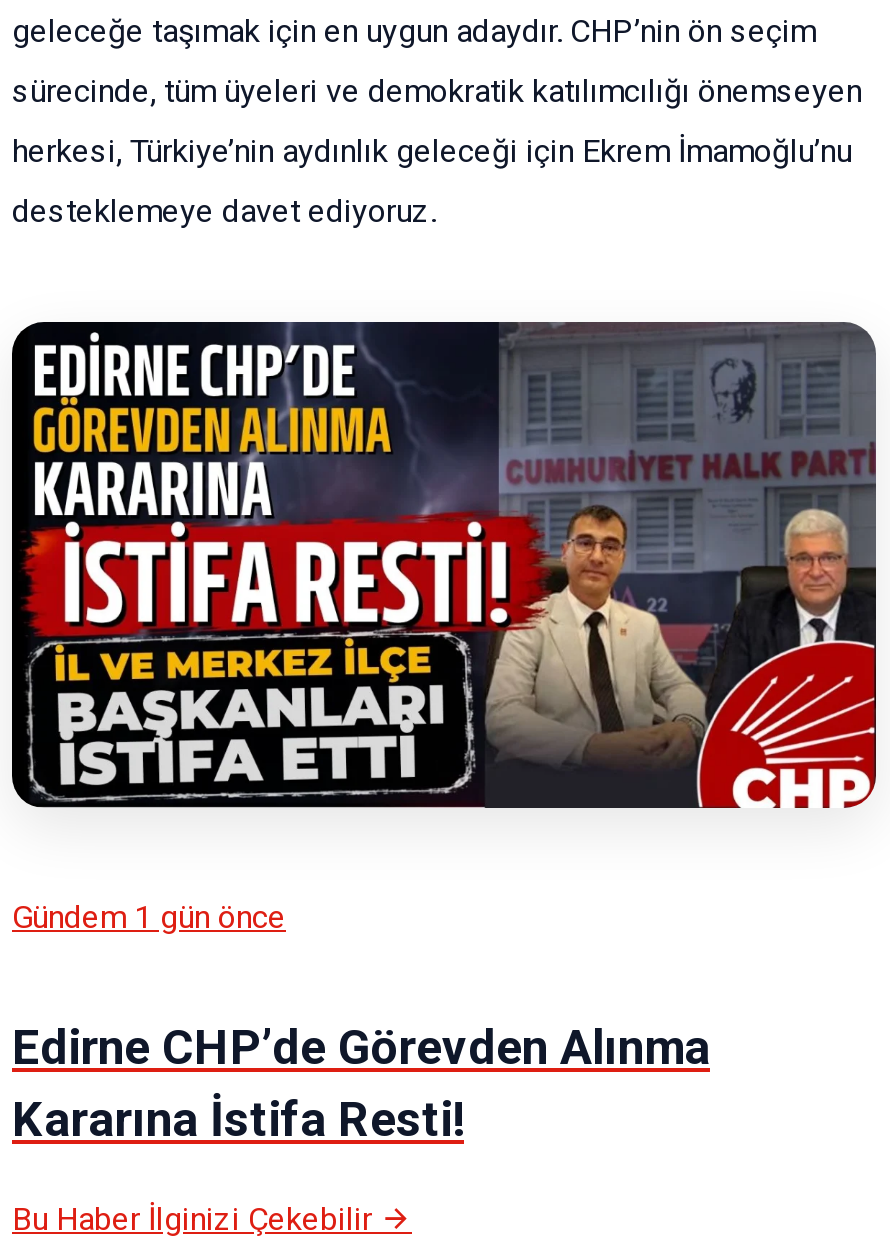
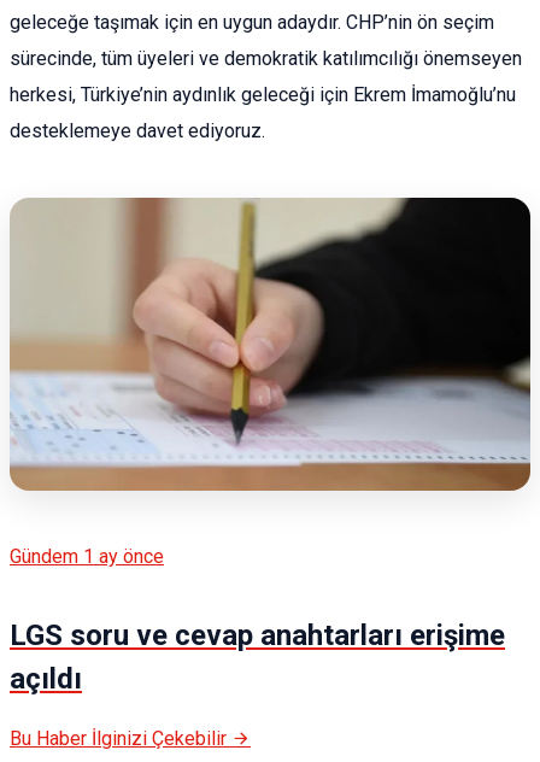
- [image]
+ [image]

- Gündem 1 gün önce
+ Gündem 1 ay önce

- Edirne CHP’de Görevden Alınma
- Kararına İstifa Resti!
+ LGS soru ve cevap anahtarları erişime
+ açıldı
